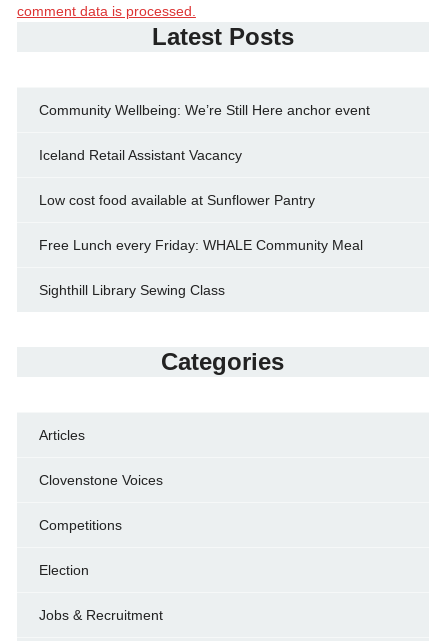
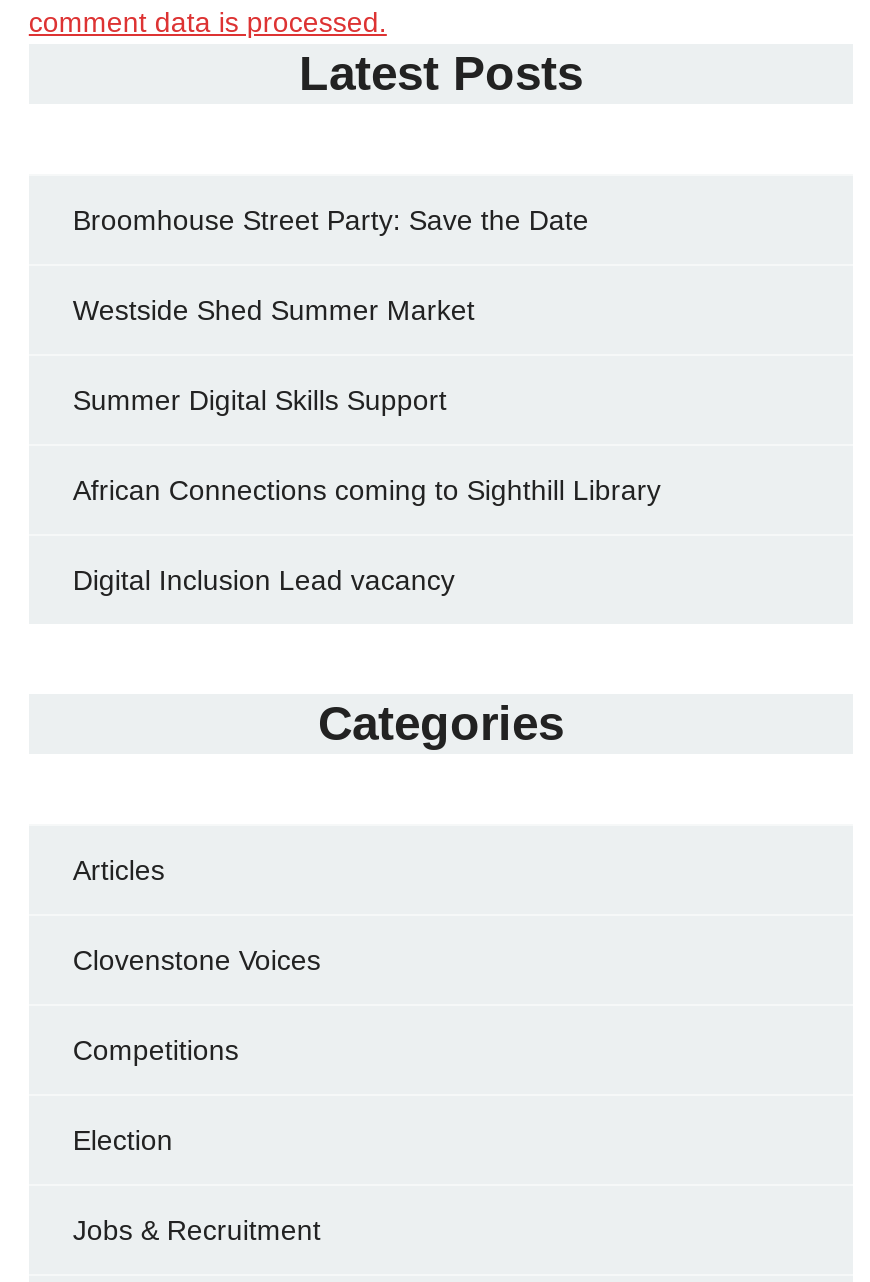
- Community Wellbeing: We’re Still Here anchor event
+ Broomhouse Street Party: Save the Date

- Iceland Retail Assistant Vacancy
+ Westside Shed Summer Market

- Low cost food available at Sunflower Pantry
+ Summer Digital Skills Support

- Free Lunch every Friday: WHALE Community Meal
+ African Connections coming to Sighthill Library

- Sighthill Library Sewing Class
+ Digital Inclusion Lead vacancy
